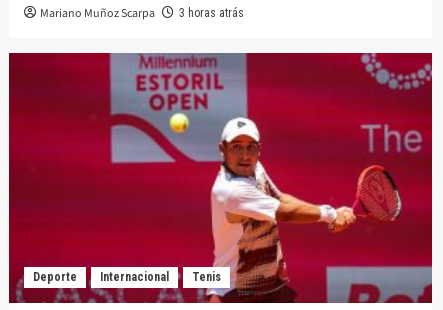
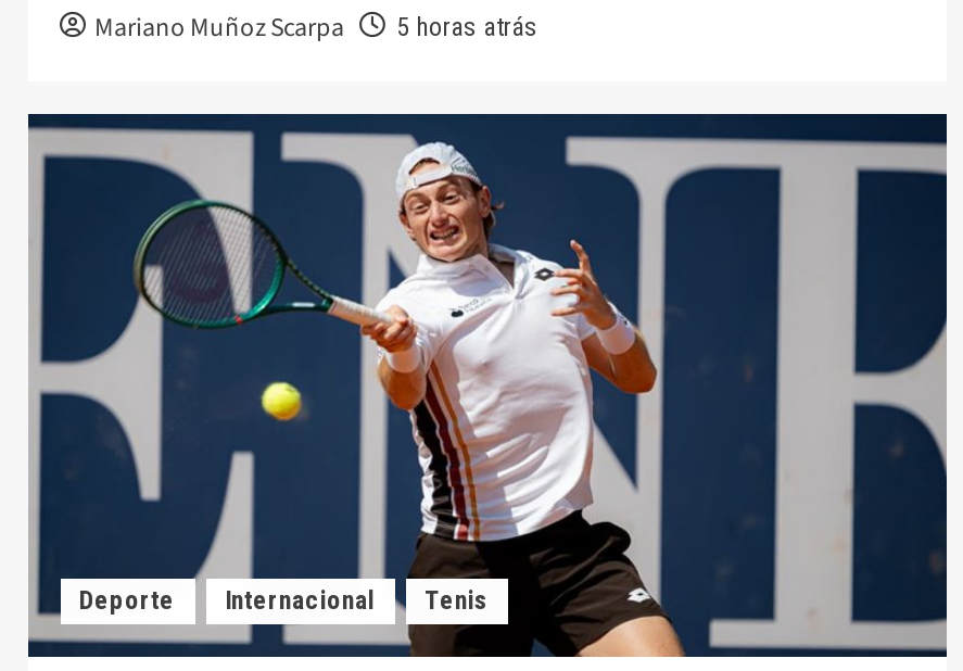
- Mariano Muñoz Scarpa 3 horas atrás
+ Mariano Muñoz Scarpa 5 horas atrás

- [image]
+ [image]
